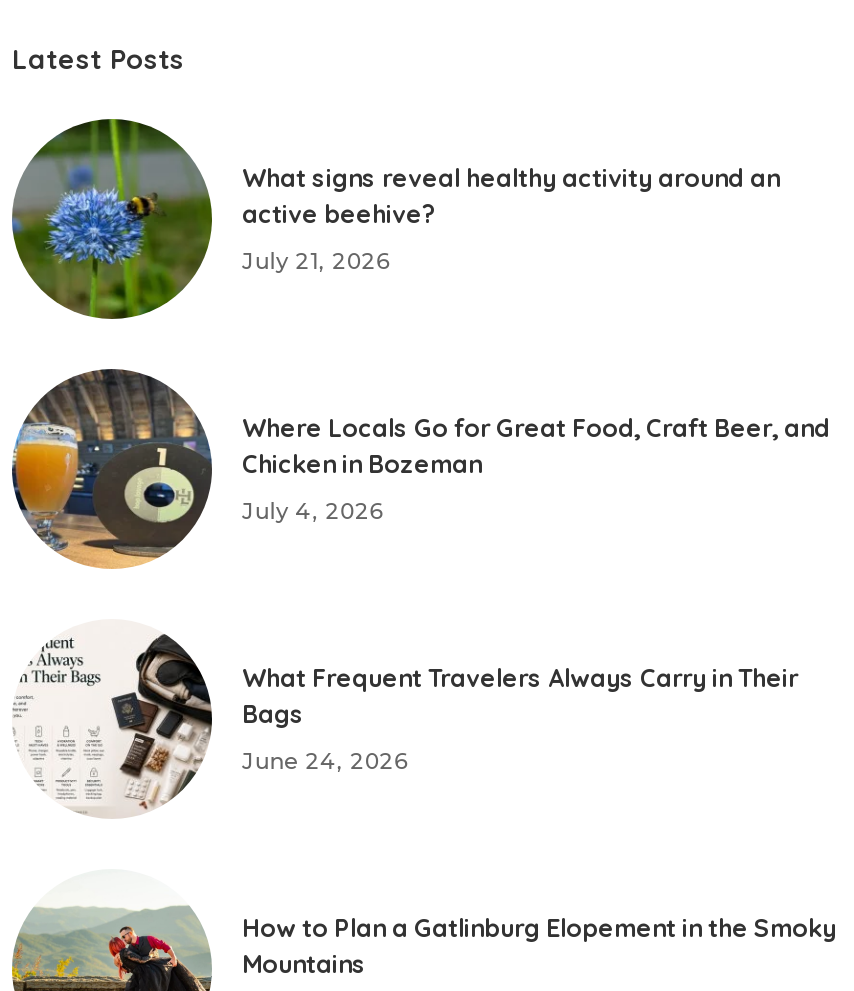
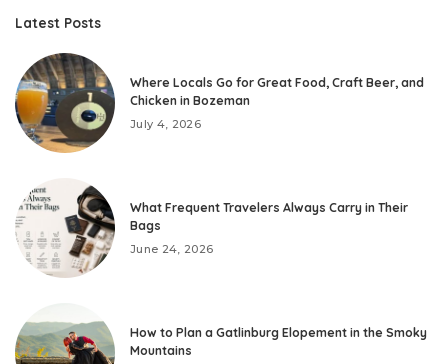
- [image]
- What signs reveal healthy activity around an
- active beehive?
- July 21, 2026
